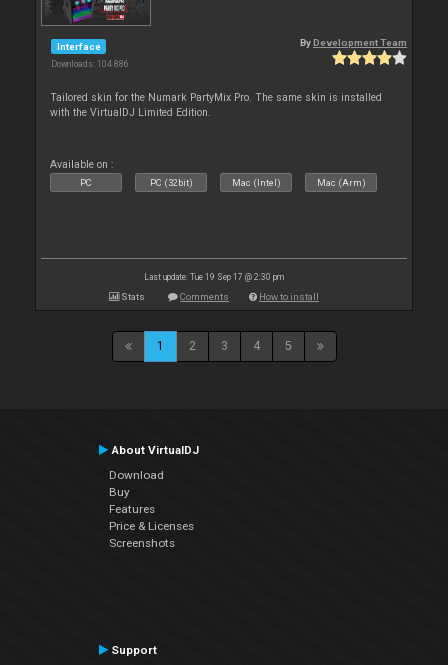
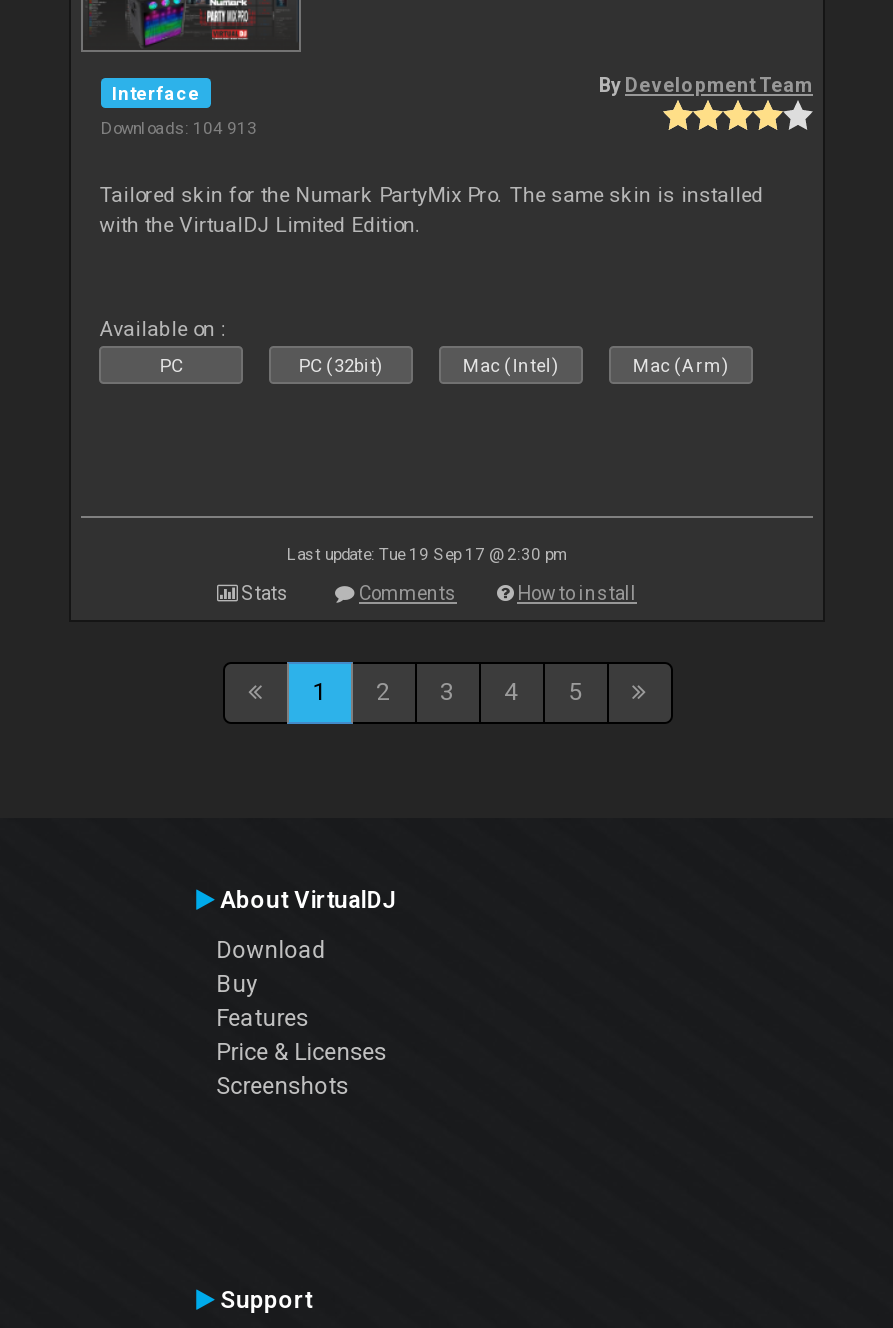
- Downloads: 104 886
+ Downloads: 104 913
